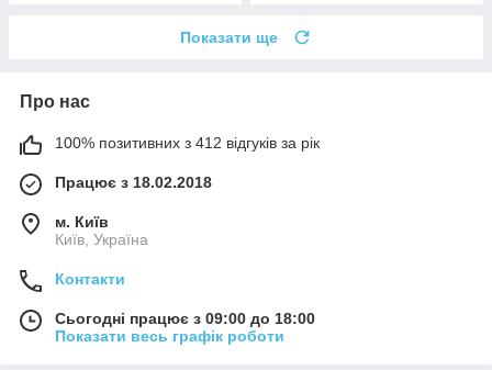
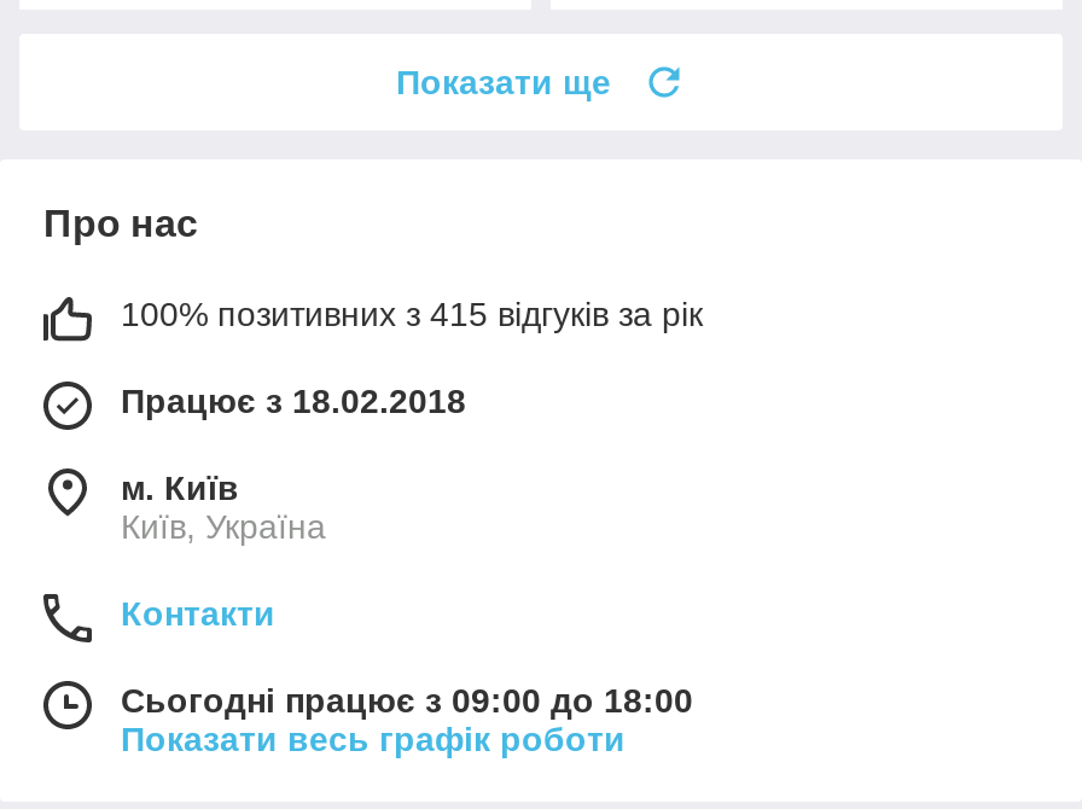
- 100% позитивних з 412 відгуків за рік
+ 100% позитивних з 415 відгуків за рік
